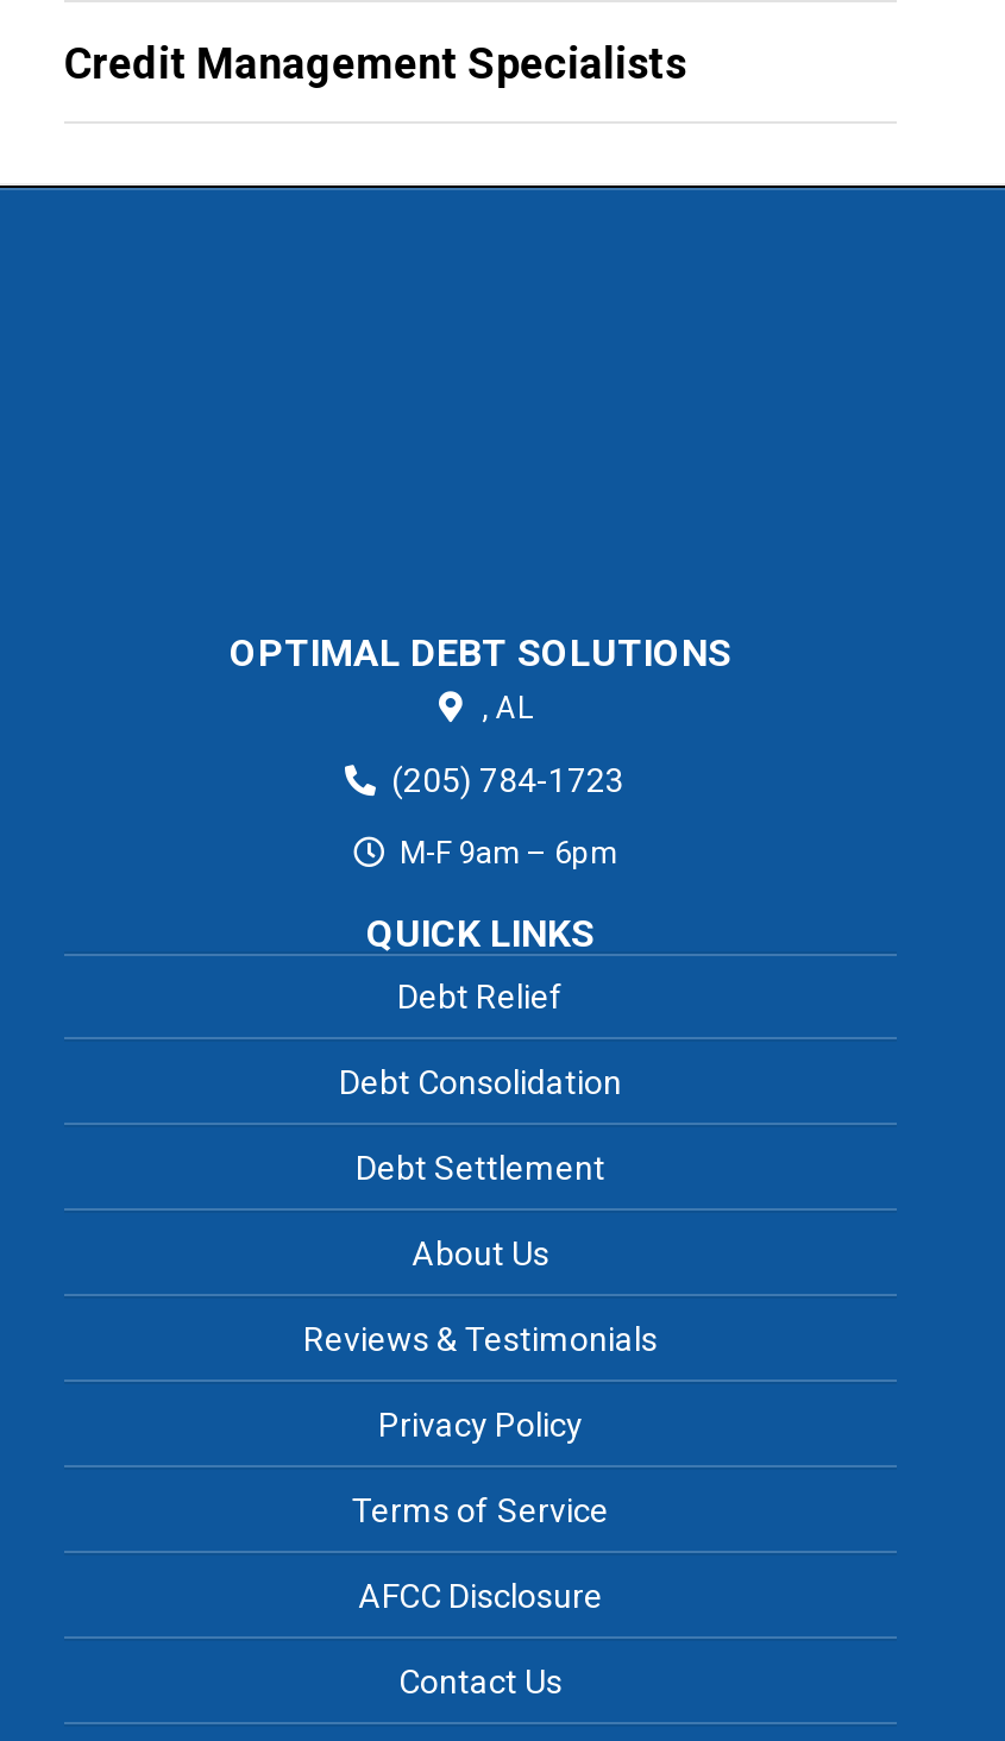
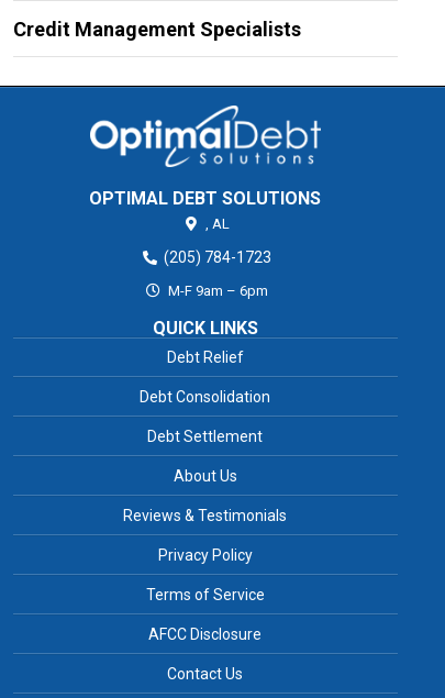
+ [image]
